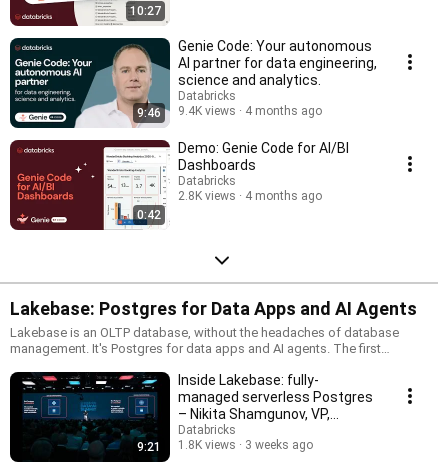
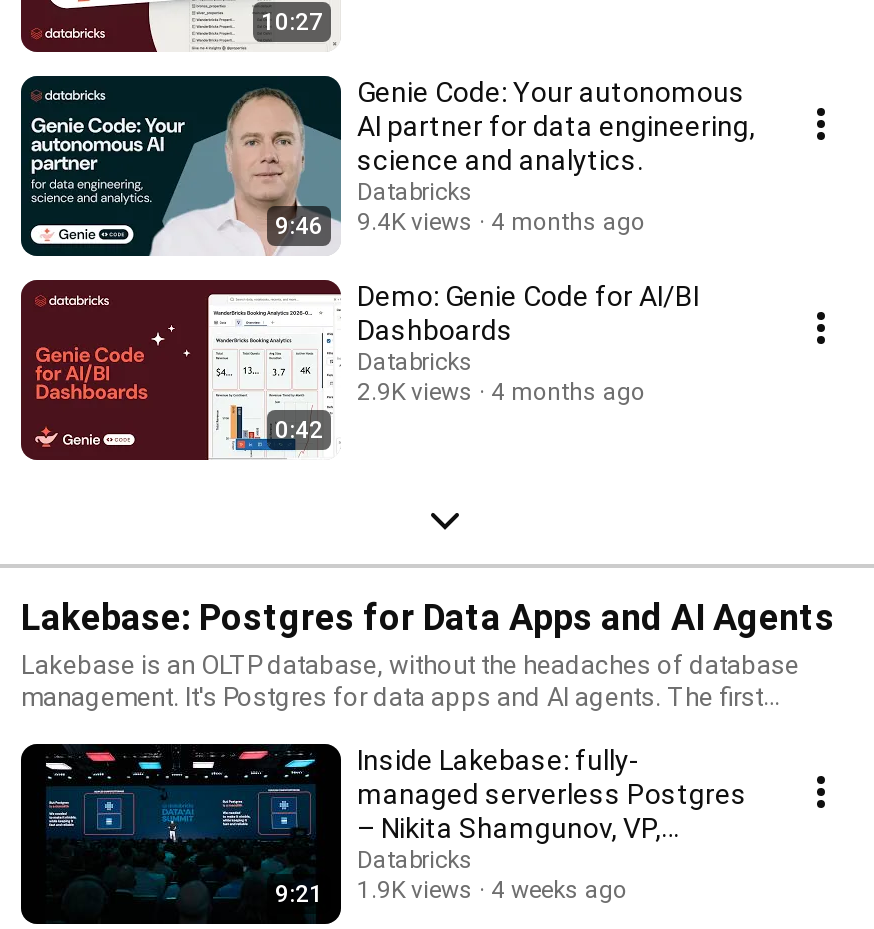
- 2.8K views 4 months ago
+ 2.9K views 4 months ago

- 1.8K views
+ 1.9K views

- 3 weeks ago
+ 4 weeks ago
